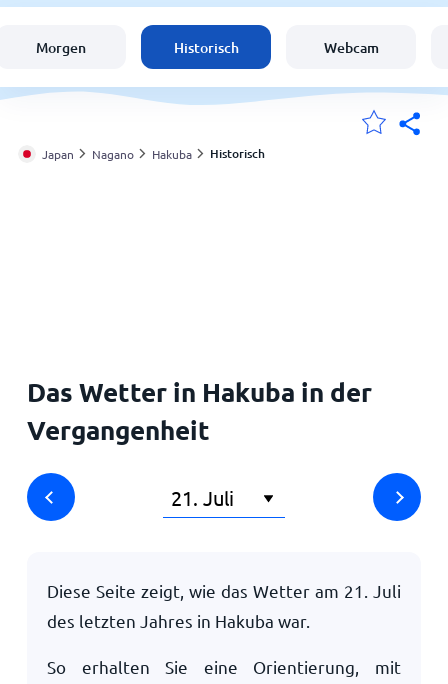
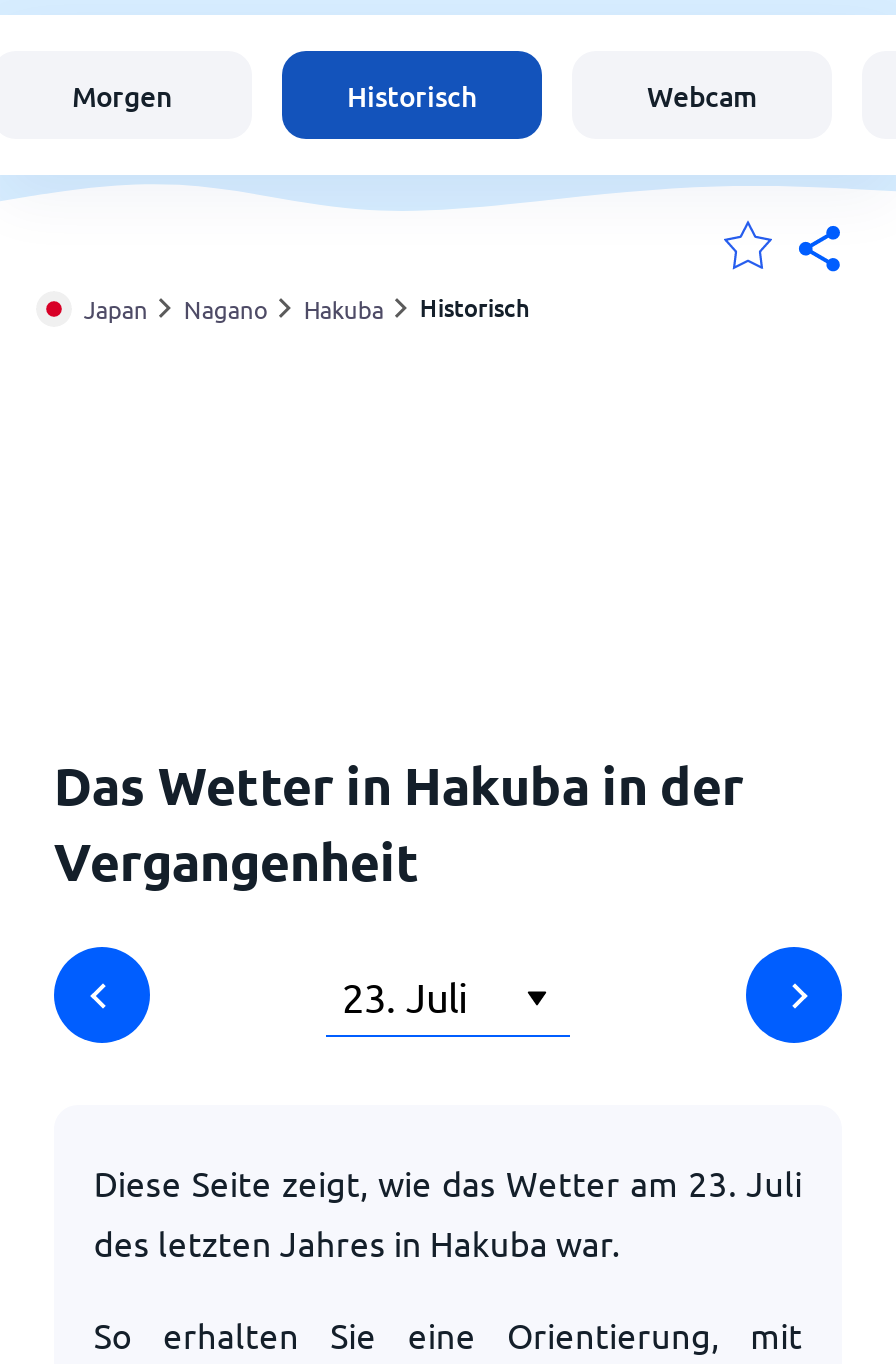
- Diese Seite zeigt, wie das Wetter am 21. Juli
+ Diese Seite zeigt, wie das Wetter am 23. Juli
